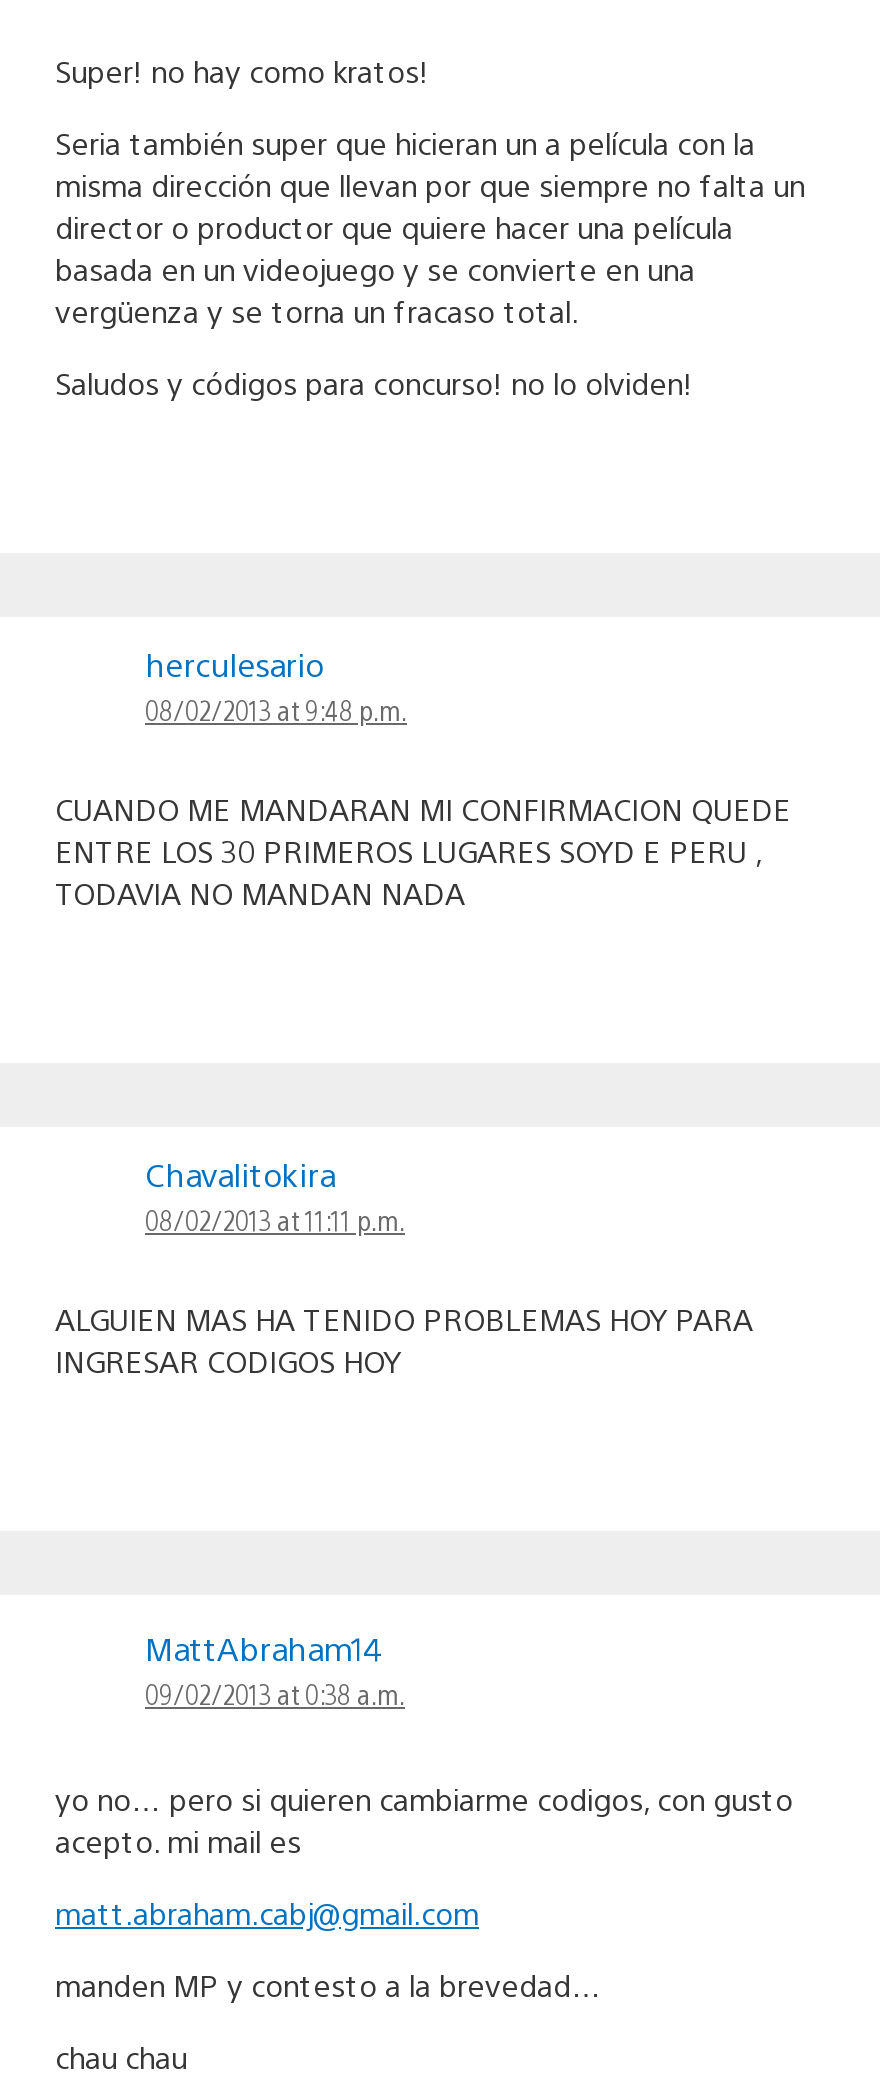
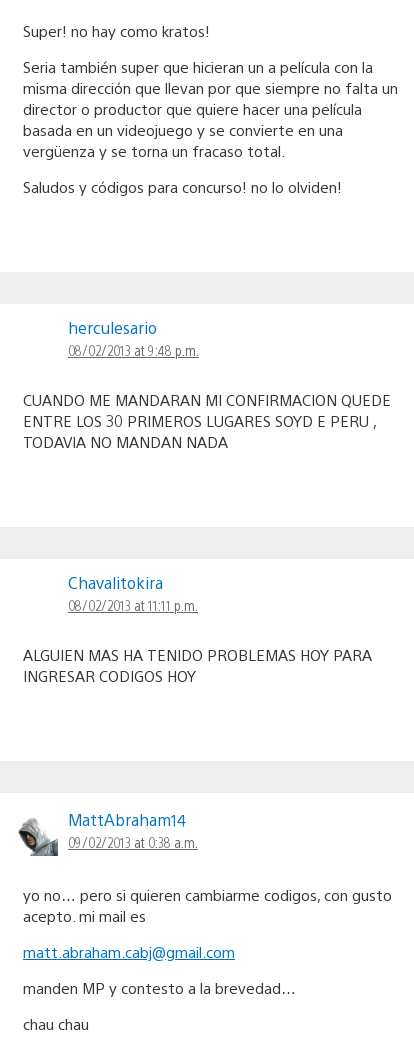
+ [image]
